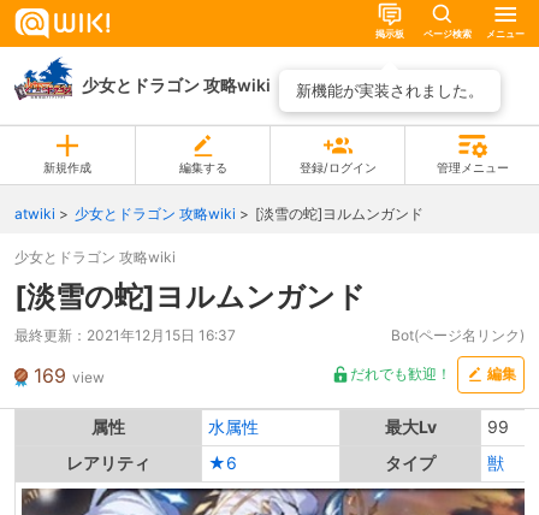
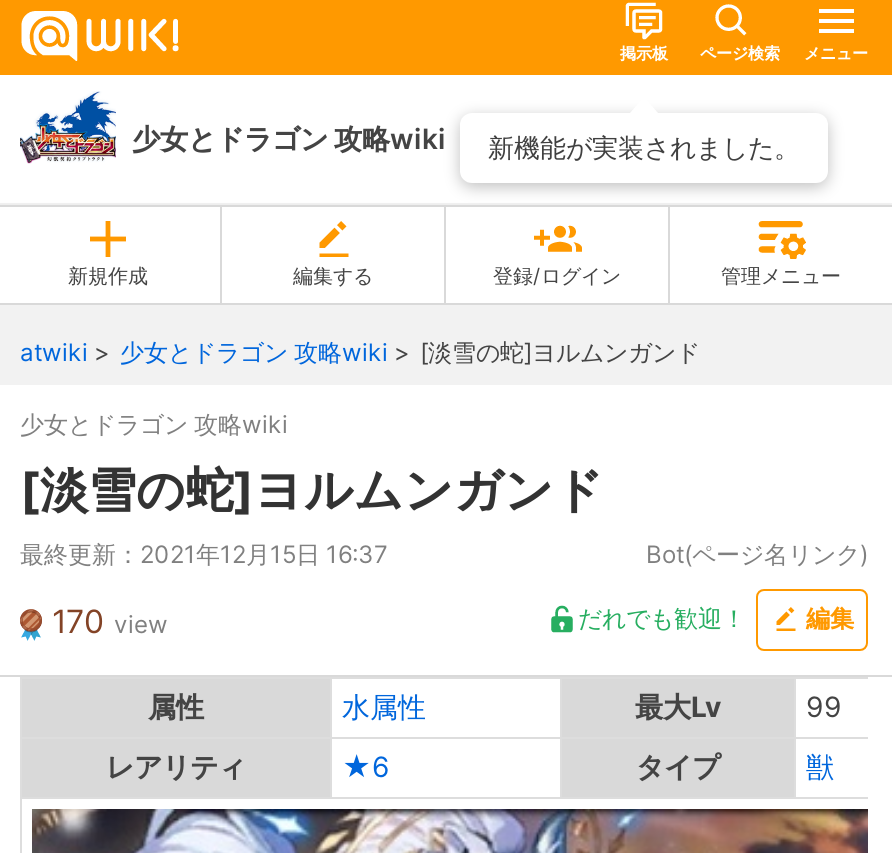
- 169 view
+ 170 view
